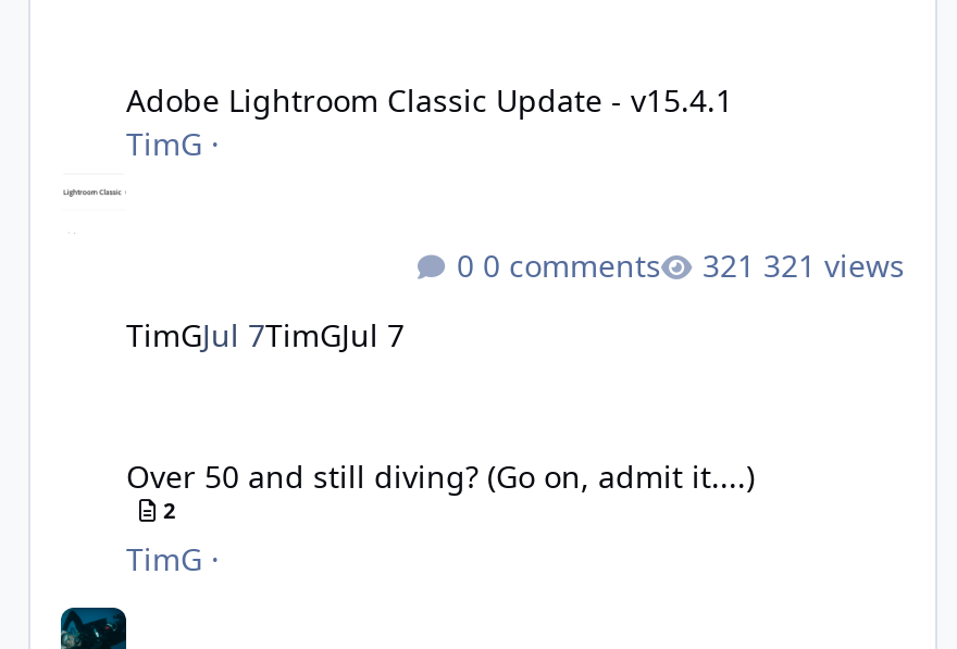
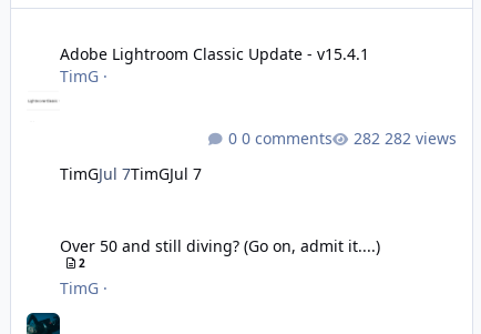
- 321 views
+ 282 views
